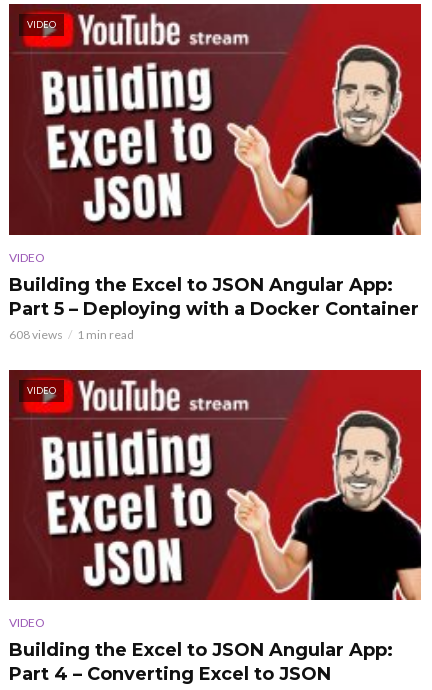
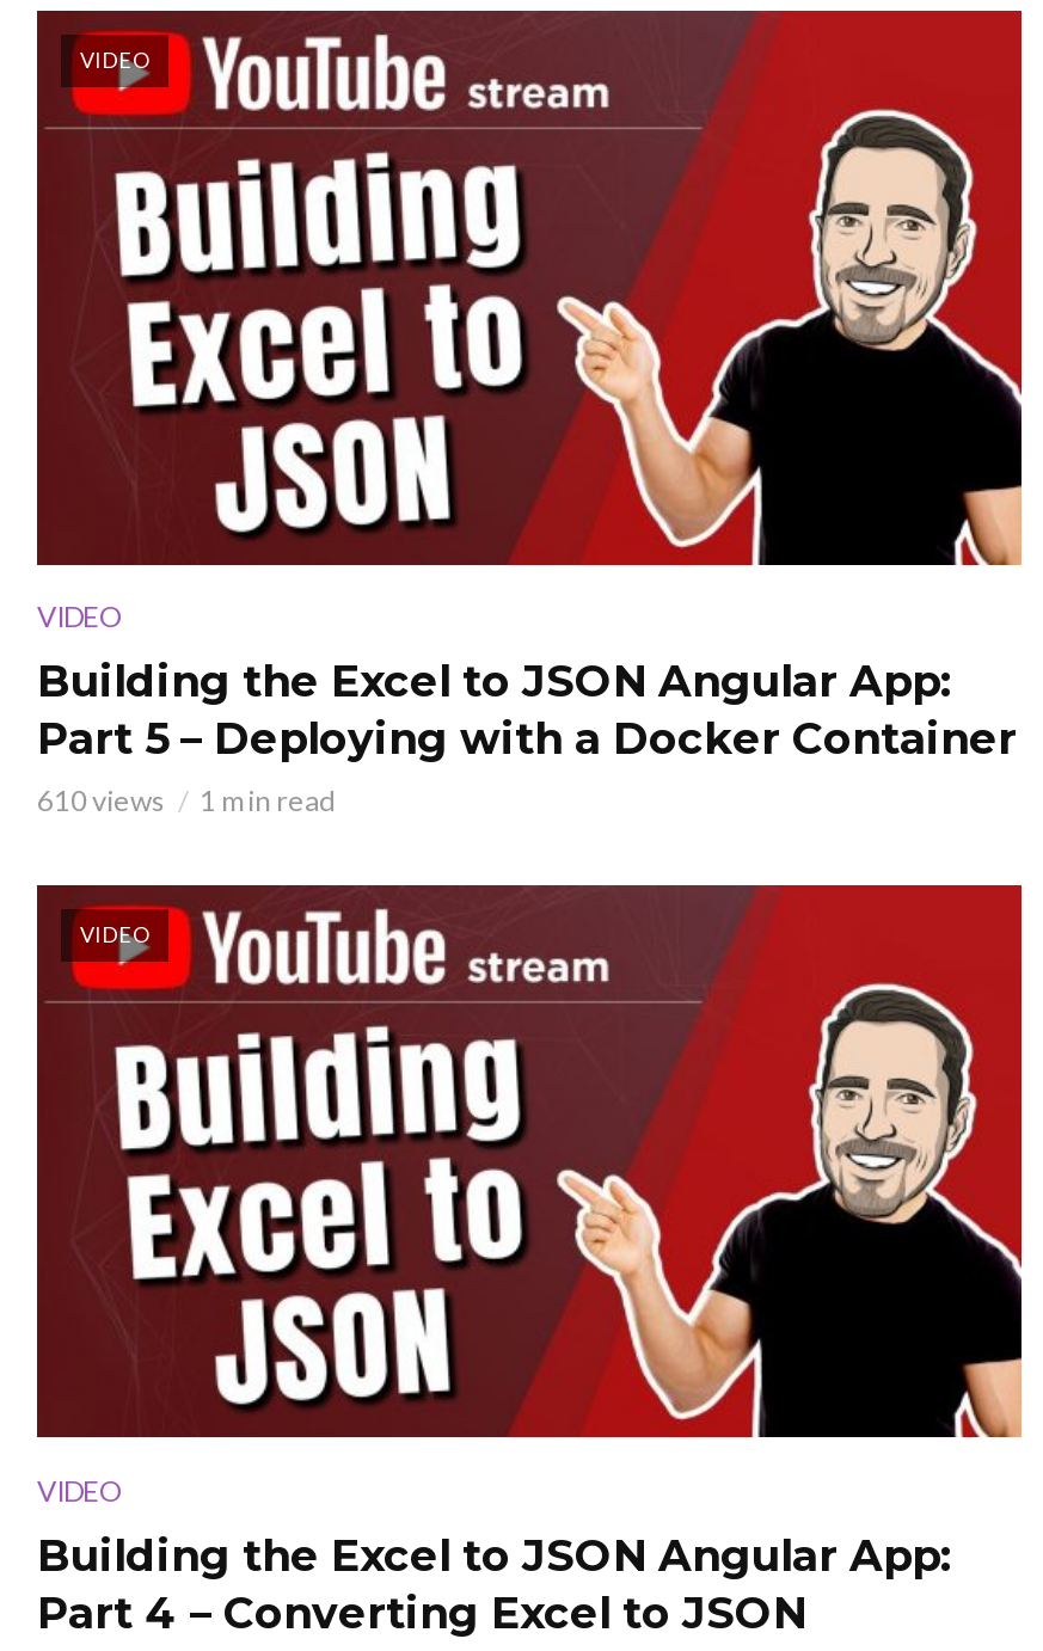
- 608 views 1 min read
+ 610 views 1 min read
